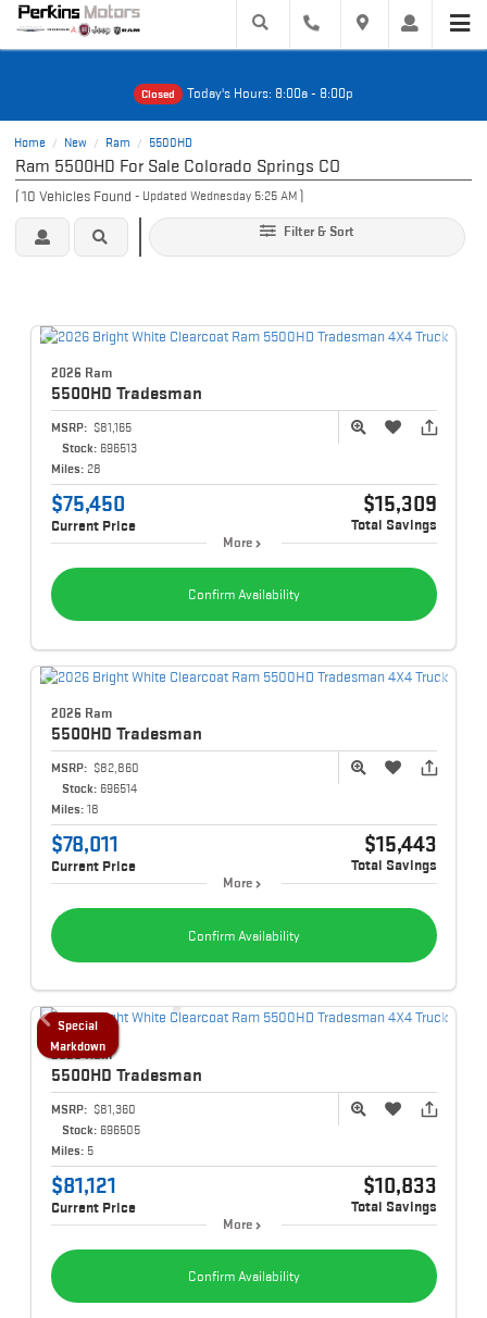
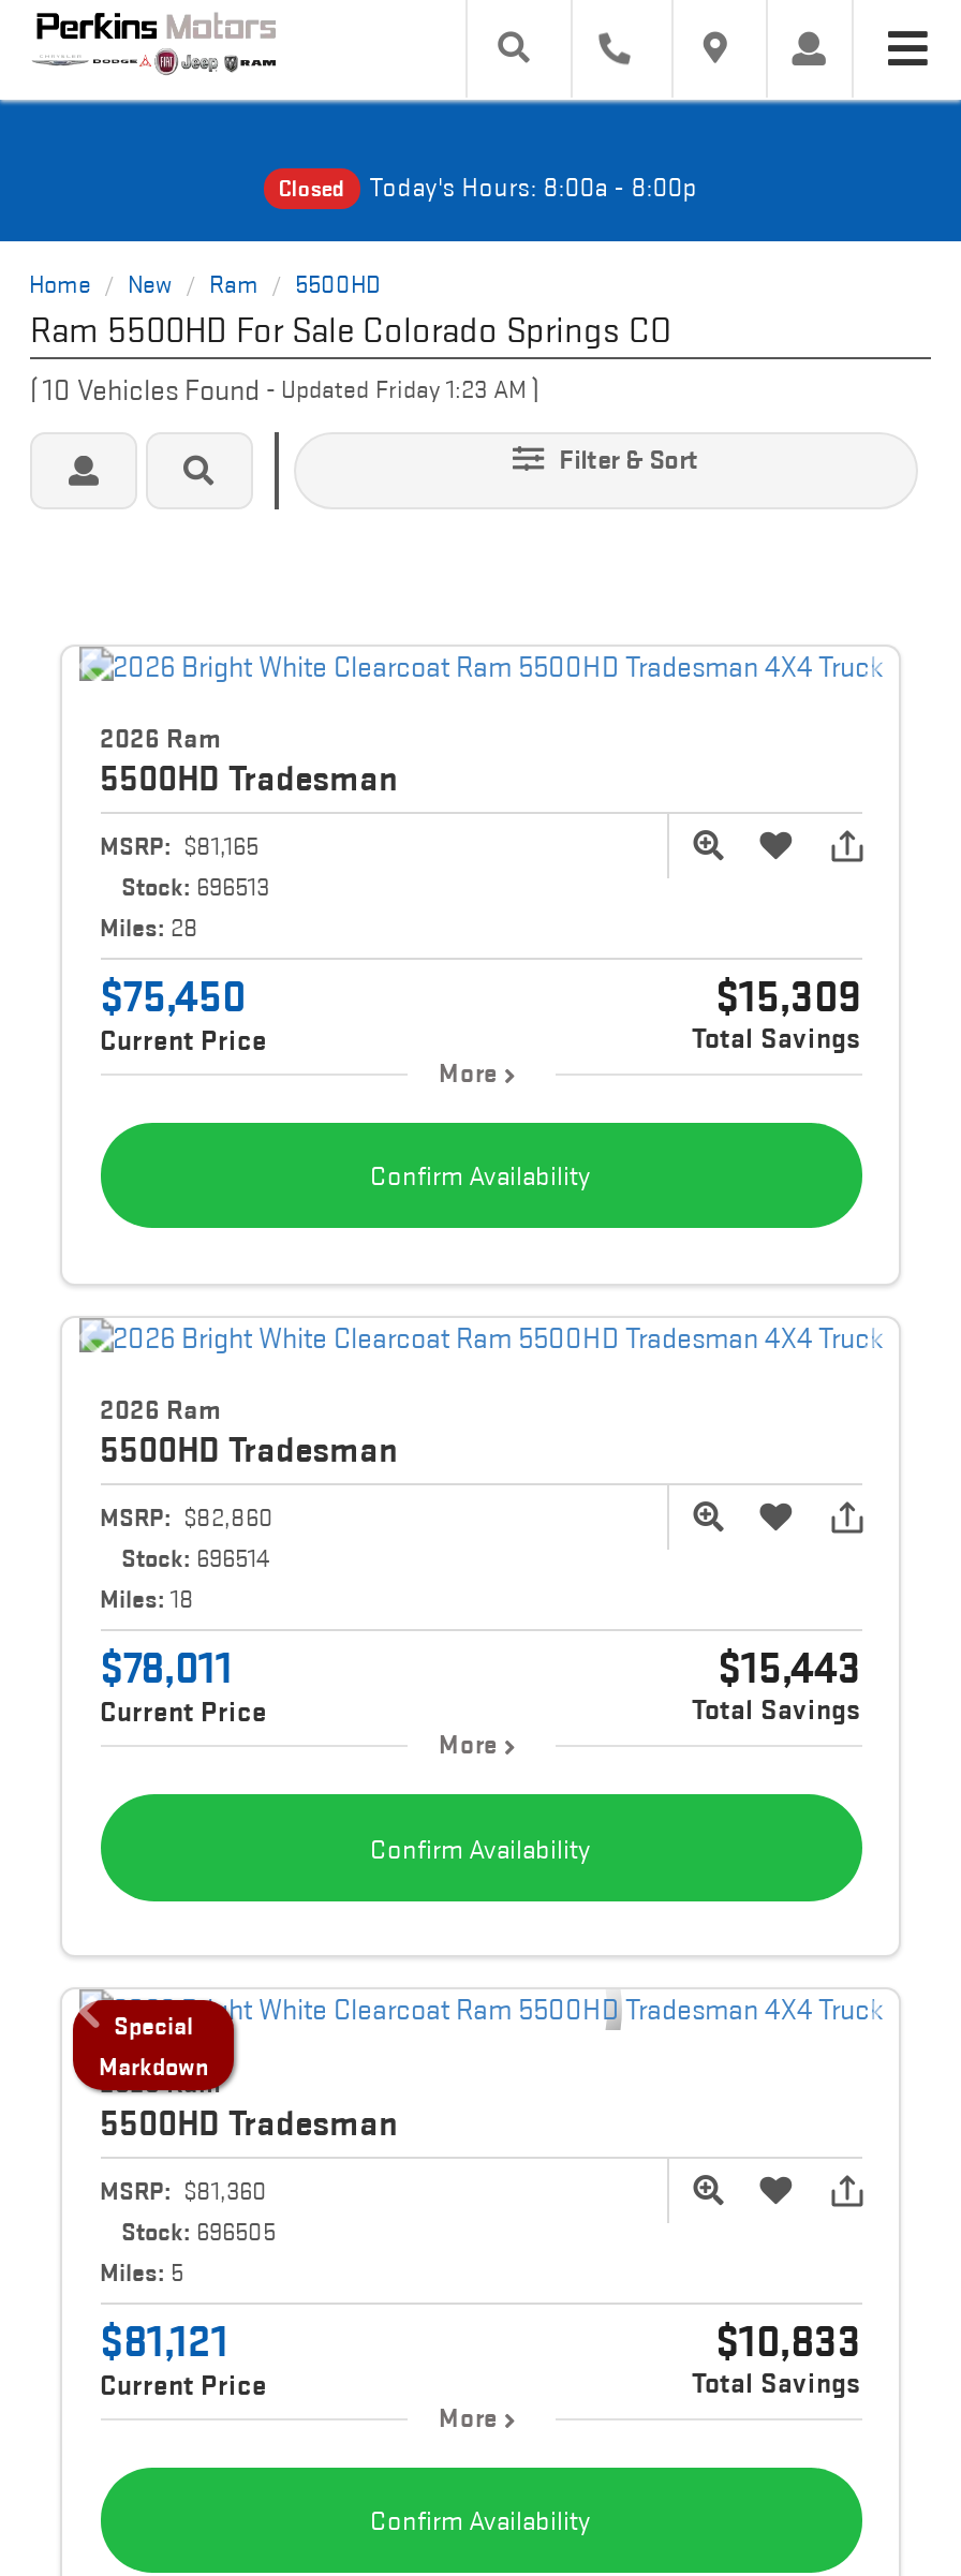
- (10 Vehicles Found - Updated Wednesday 5:25 AM)
+ (10 Vehicles Found - Updated Friday 1:23 AM)
